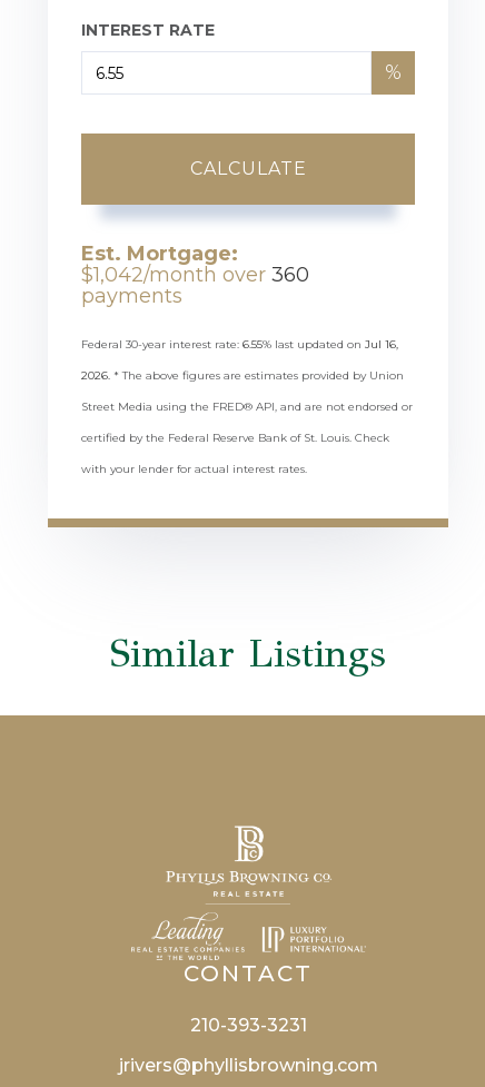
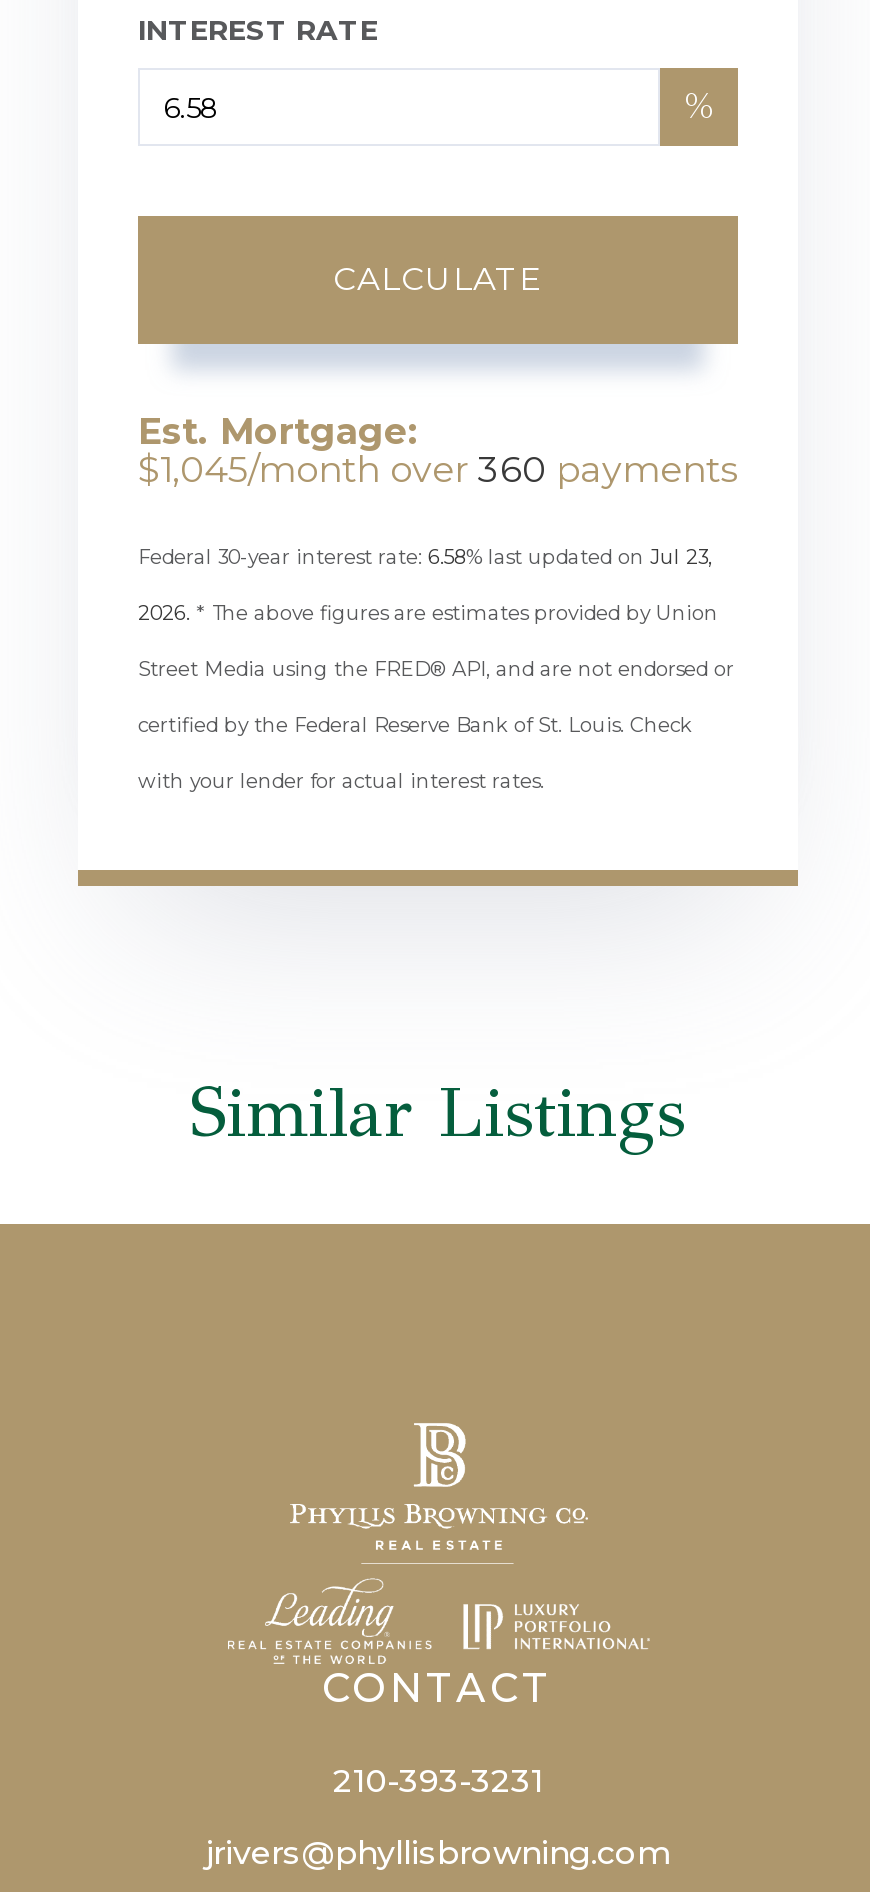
- $1,042/month over 360
- payments
+ $1,045/month over 360 payments

- Federal 30-year interest rate: 6.55% last updated on Jul 16,
+ Federal 30-year interest rate: 6.58% last updated on Jul 23,
